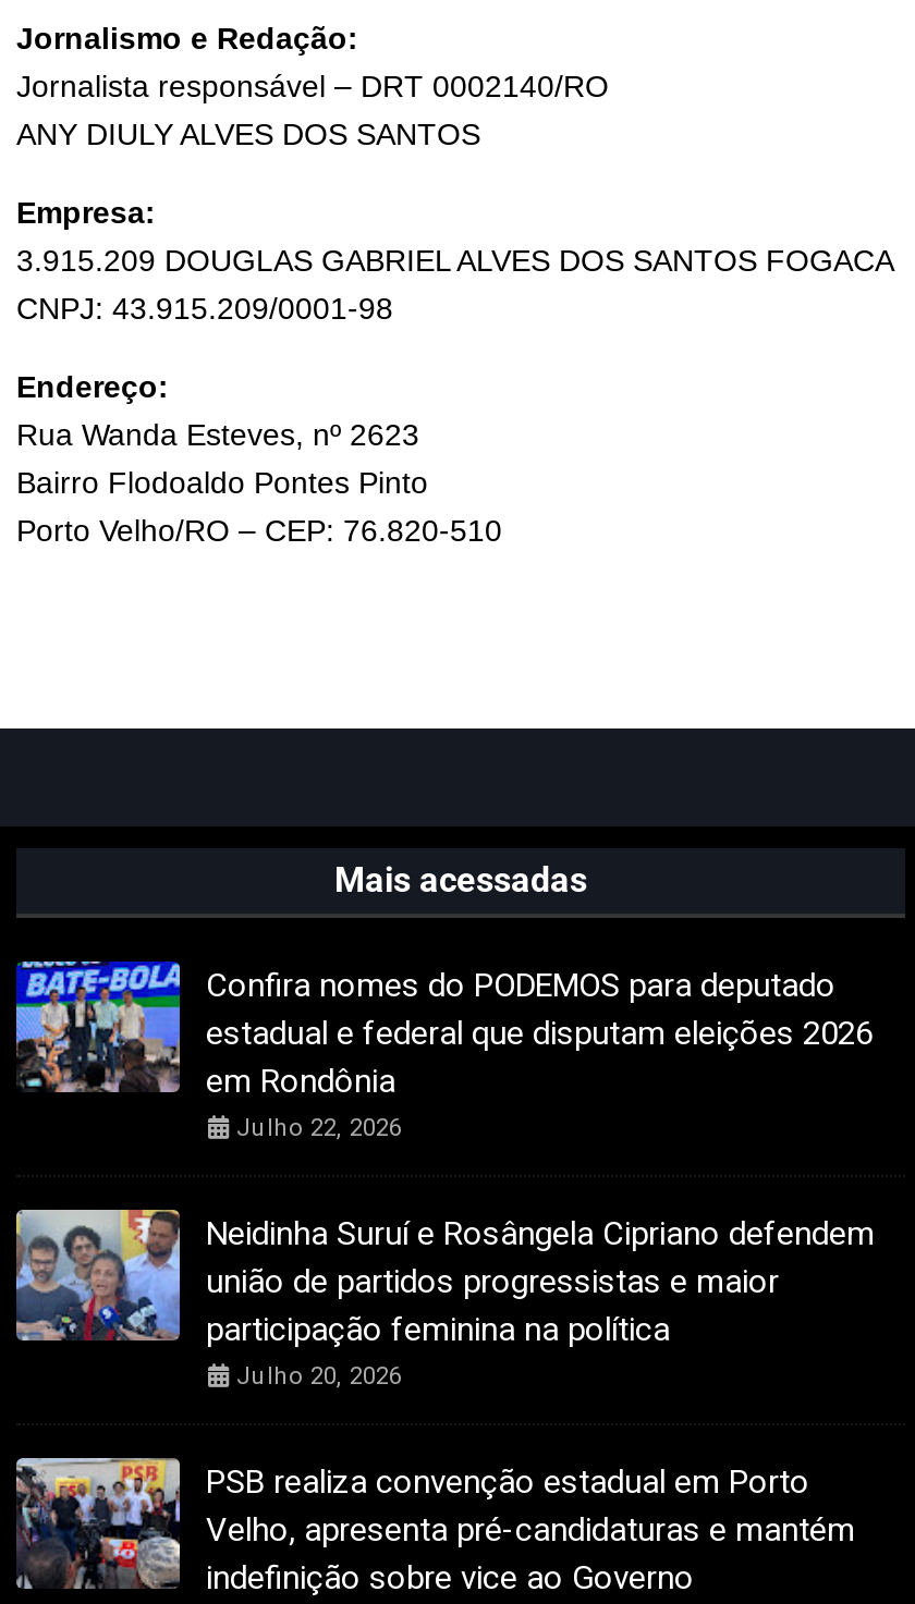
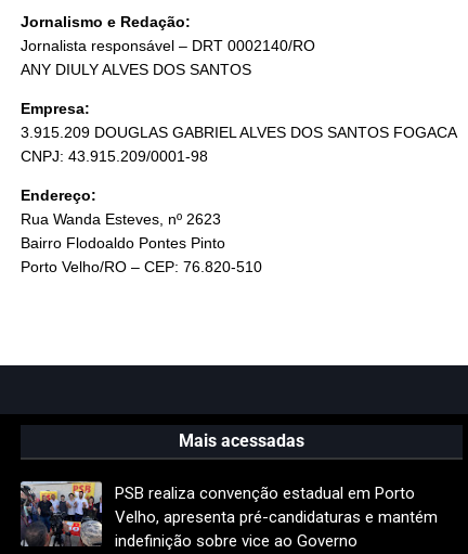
- [image]
- Confira nomes do PODEMOS para deputado
- estadual e federal que disputam eleições 2026
- em Rondônia
- Julho 22, 2026
- Neidinha Suruí e Rosângela Cipriano defendem
- união de partidos progressistas e maior
- participação feminina na política
- Julho 20, 2026

- [image]
